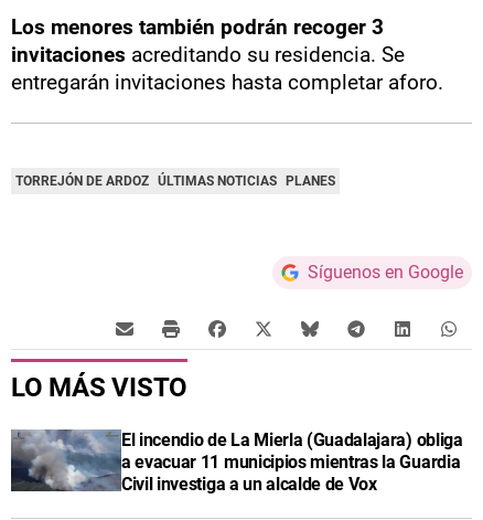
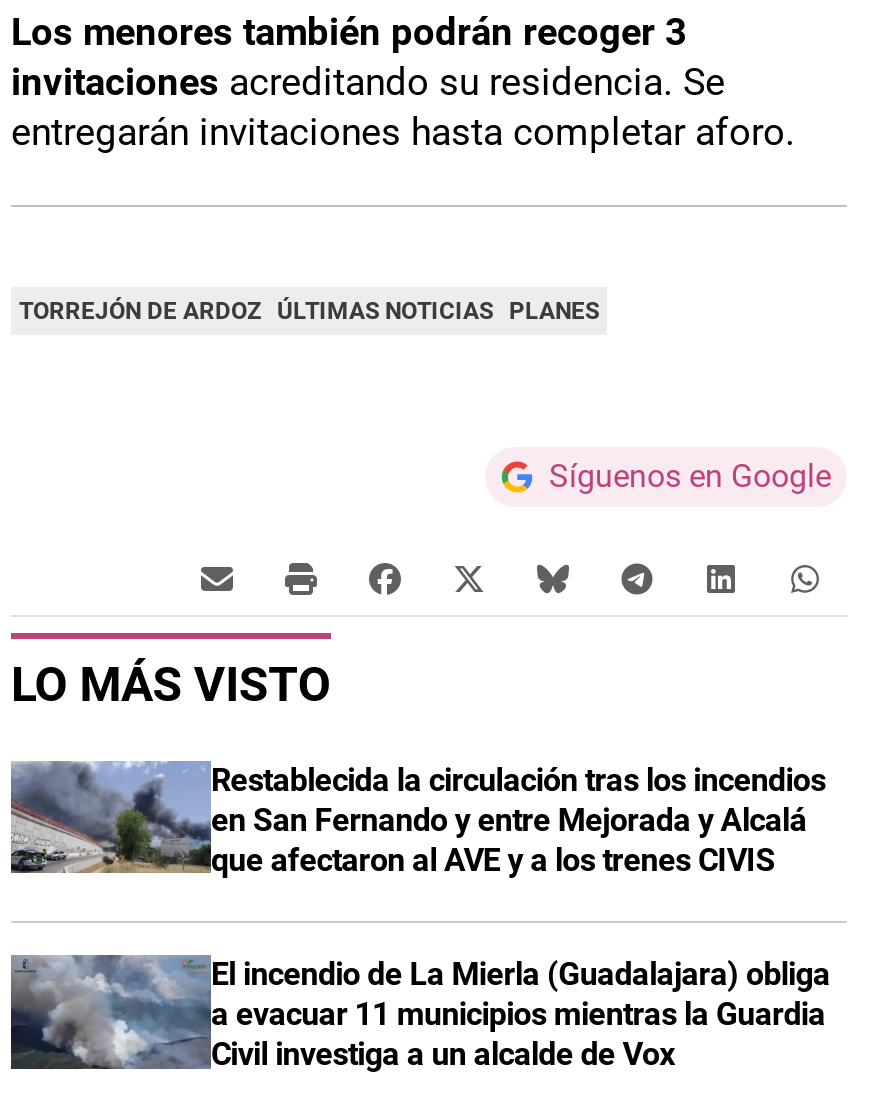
+ [image]
+ Restablecida la circulación tras los incendios
+ en San Fernando y entre Mejorada y Alcalá
+ que afectaron al AVE y a los trenes CIVIS
